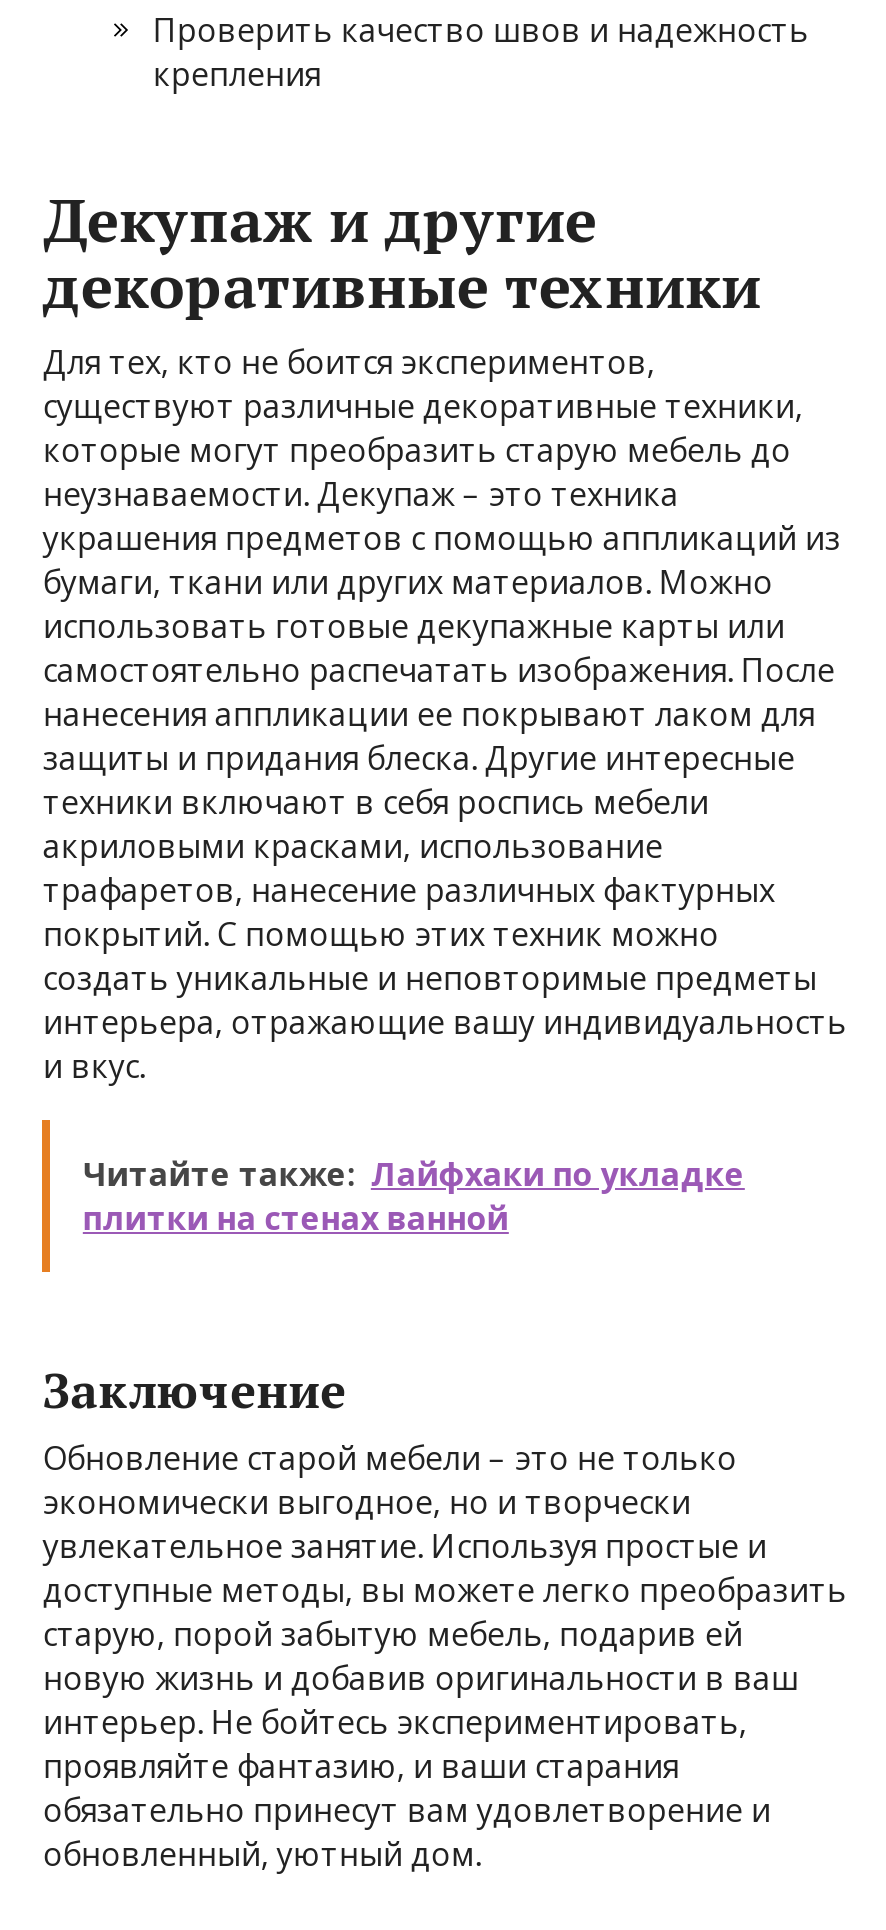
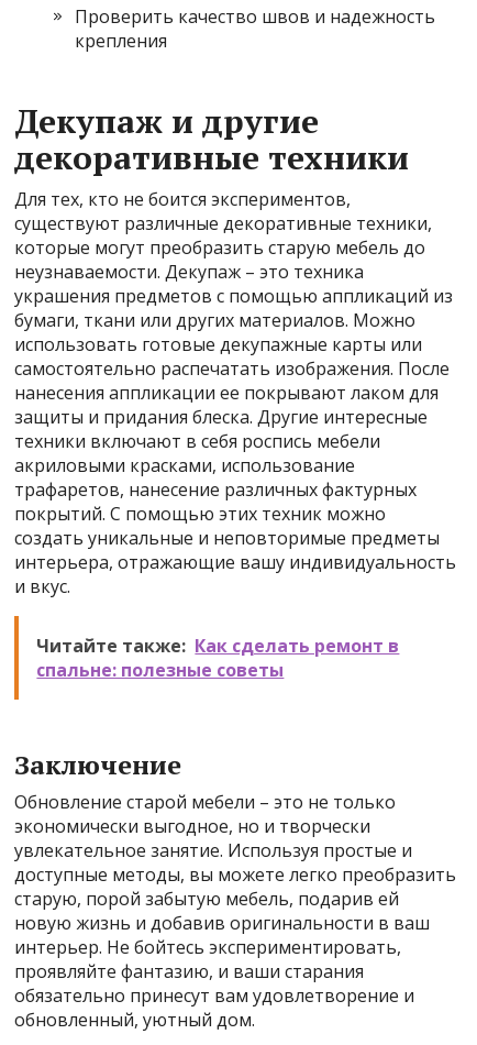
- Читайте также: Лайфхаки по укладке
- плитки на стенах ванной
+ Читайте также: Как сделать ремонт в
+ спальне: полезные советы
